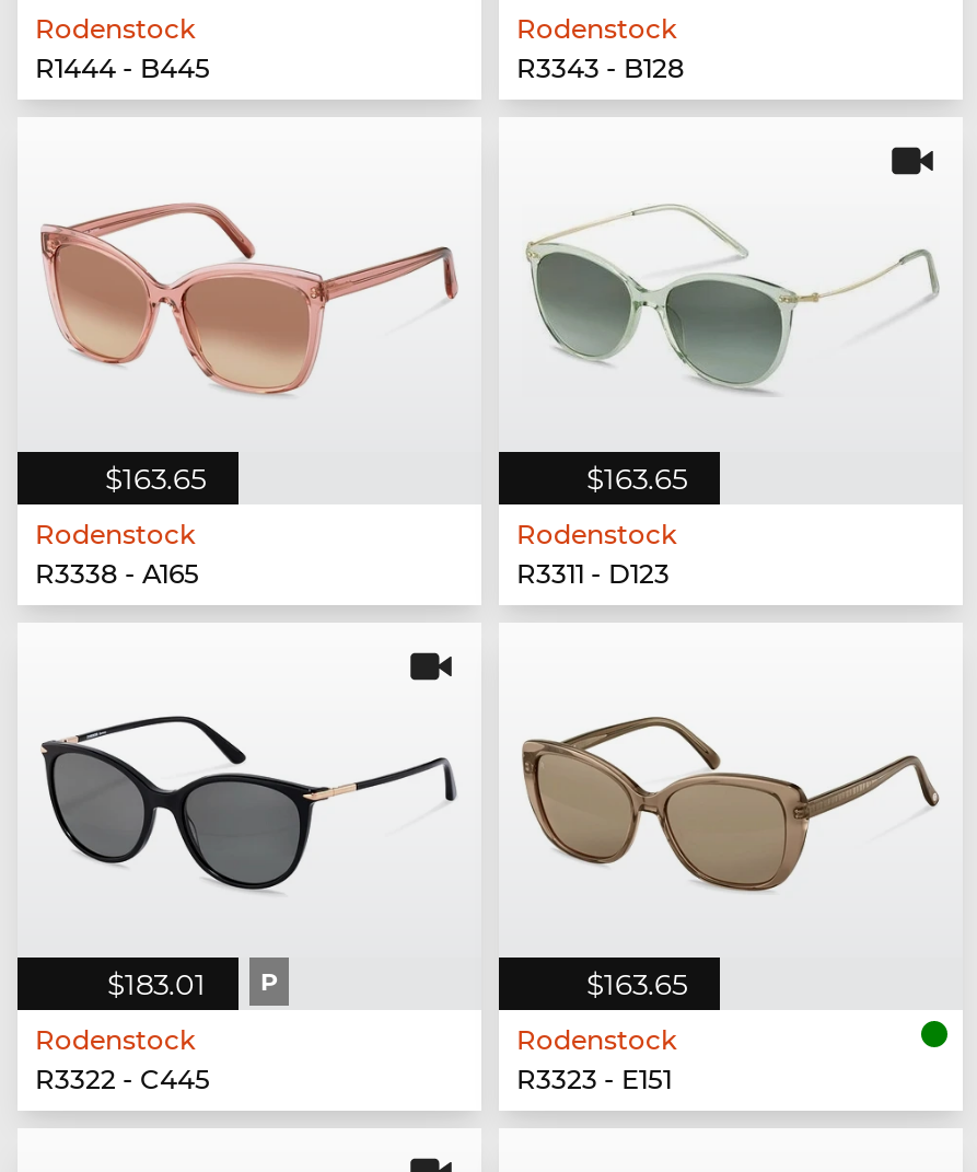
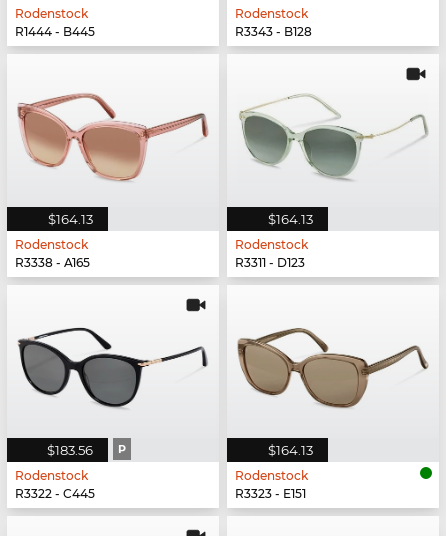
- $163.65
+ $164.13

- $163.65
+ $164.13

- $183.01 P
+ $183.56 P

- $163.65
+ $164.13
